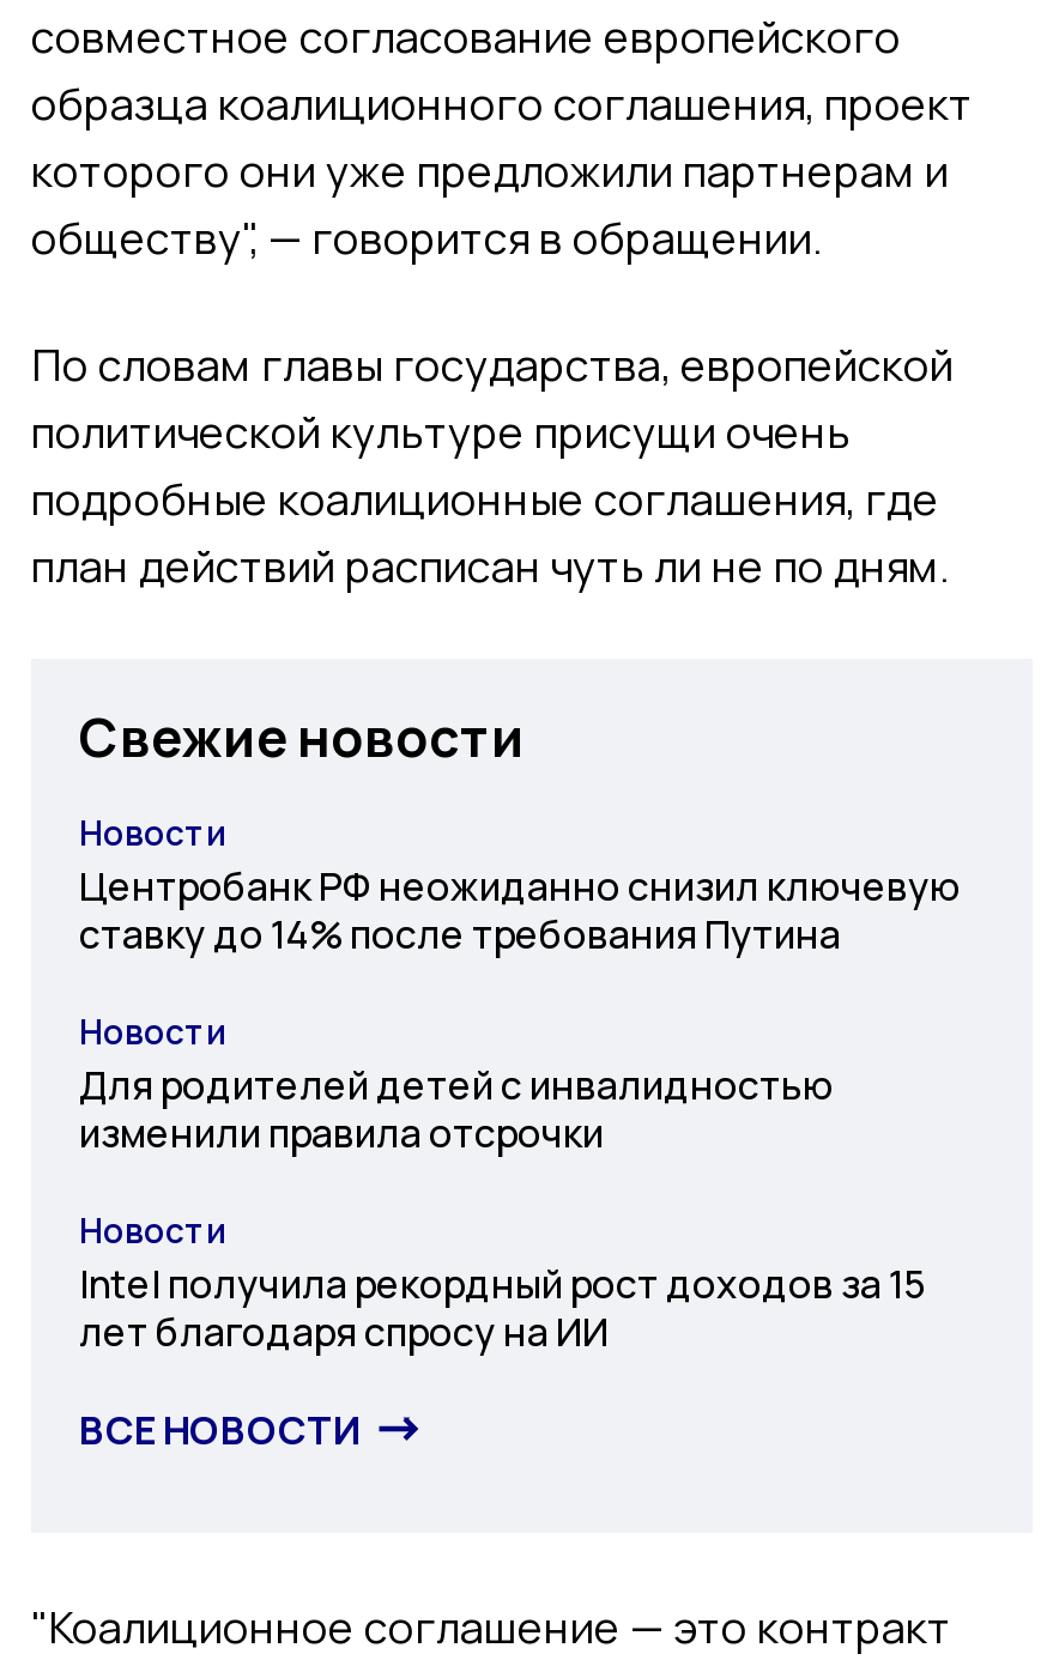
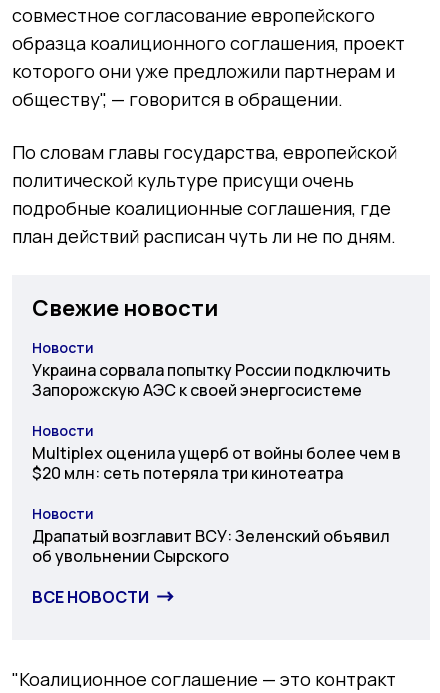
- Центробанк РФ неожиданно снизил ключевую
- ставку до 14% после требования Путина
+ Украина сорвала попытку России подключить
+ Запорожскую АЭС к своей энергосистеме

- Для родителей детей с инвалидностью
- изменили правила отсрочки
+ Multiplex оценила ущерб от войны более чем в
+ $20 млн: сеть потеряла три кинотеатра

- Intel получила рекордный рост доходов за 15
- лет благодаря спросу на ИИ
+ Драпатый возглавит ВСУ: Зеленский объявил
+ об увольнении Сырского
